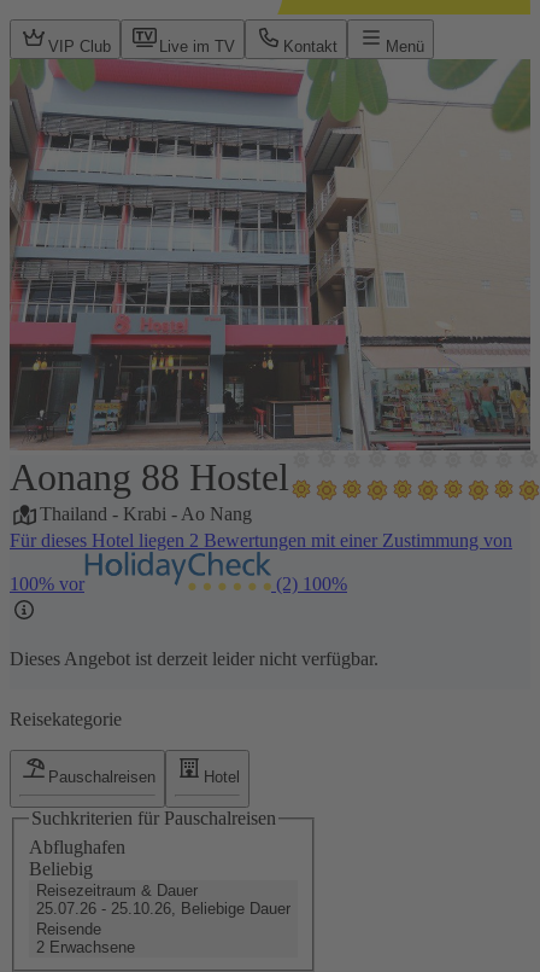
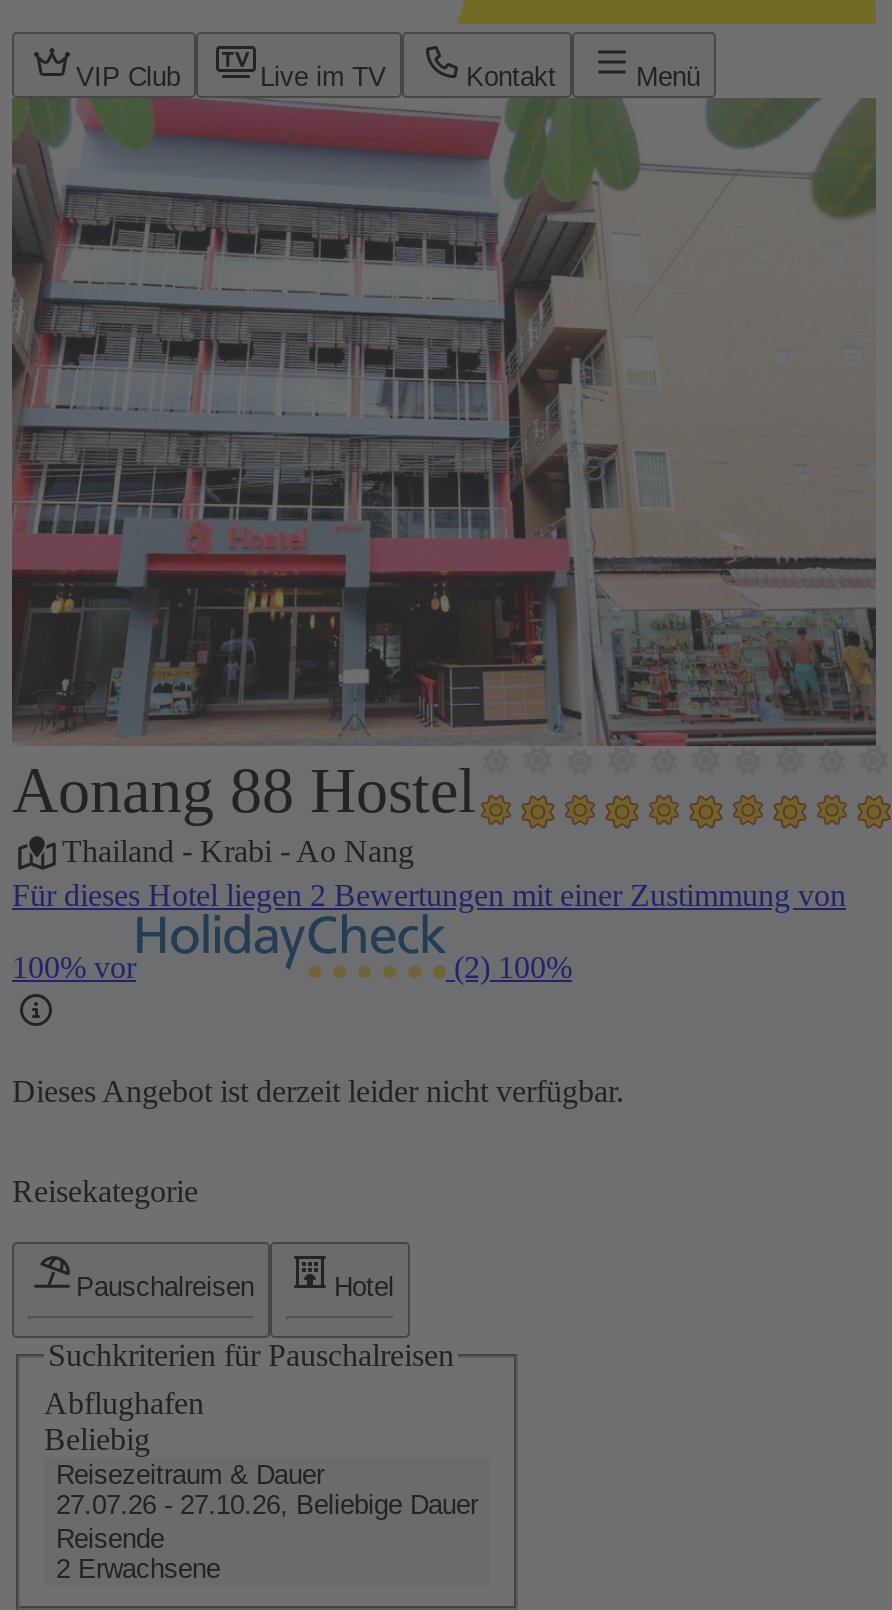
- 25.07.26 - 25.10.26, Beliebige Dauer
+ 27.07.26 - 27.10.26, Beliebige Dauer
